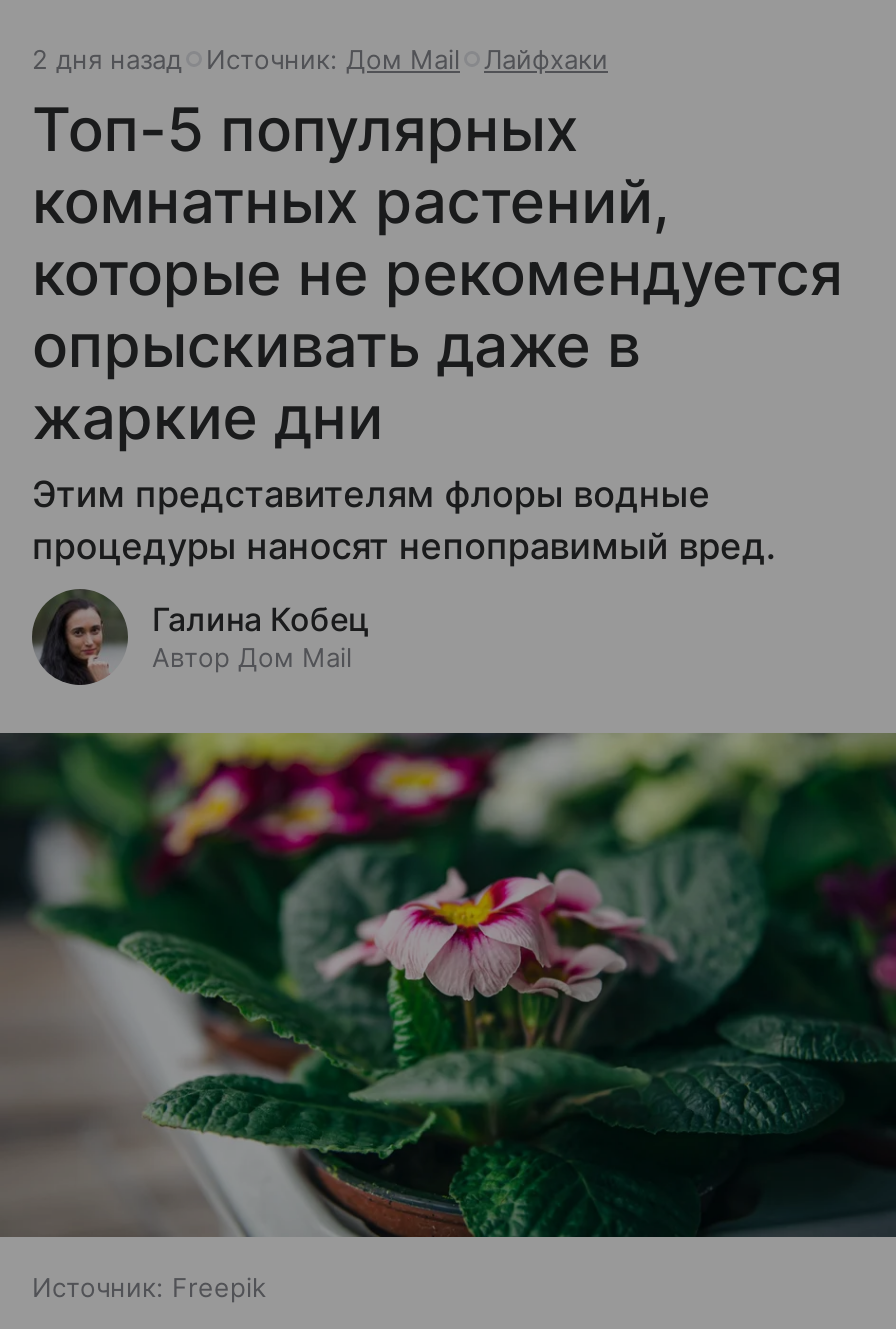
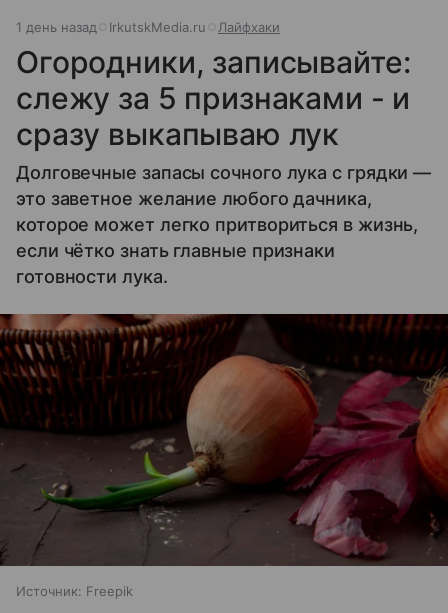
- 2 дня назад
- Источник: Дом Mail
+ 1 день назад
+ IrkutskMedia.ru

- Топ-5 популярных
- комнатных растений,
- которые не рекомендуется
- опрыскивать даже в
- жаркие дни
- Этим представителям флоры водные
- процедуры наносят непоправимый вред.
- Галина Кобец
- Автор Дом Mail
+ Огородники, записывайте:
+ слежу за 5 признаками - и
+ сразу выкапываю лук
+ Долговечные запасы сочного лука с грядки —
+ это заветное желание любого дачника,
+ которое может легко притвориться в жизнь,
+ если чётко знать главные признаки
+ готовности лука.

- [image]
+ [image]
